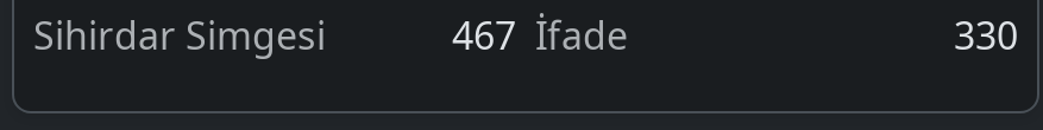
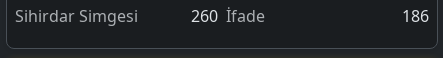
- 467 İfade
- 330
+ 260 İfade
+ 186
